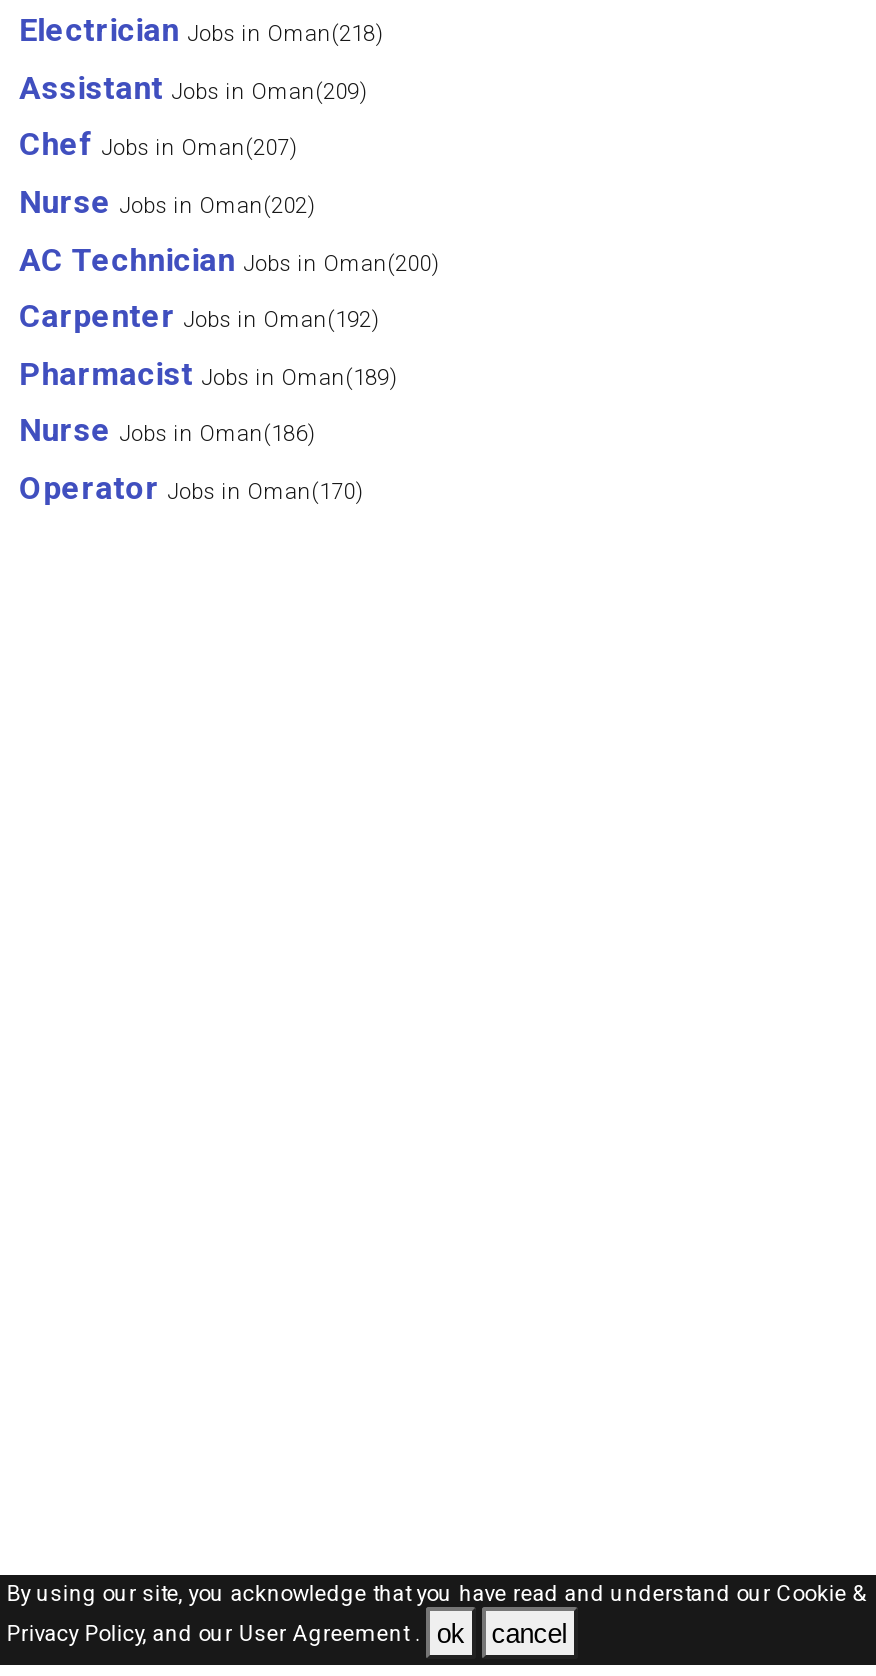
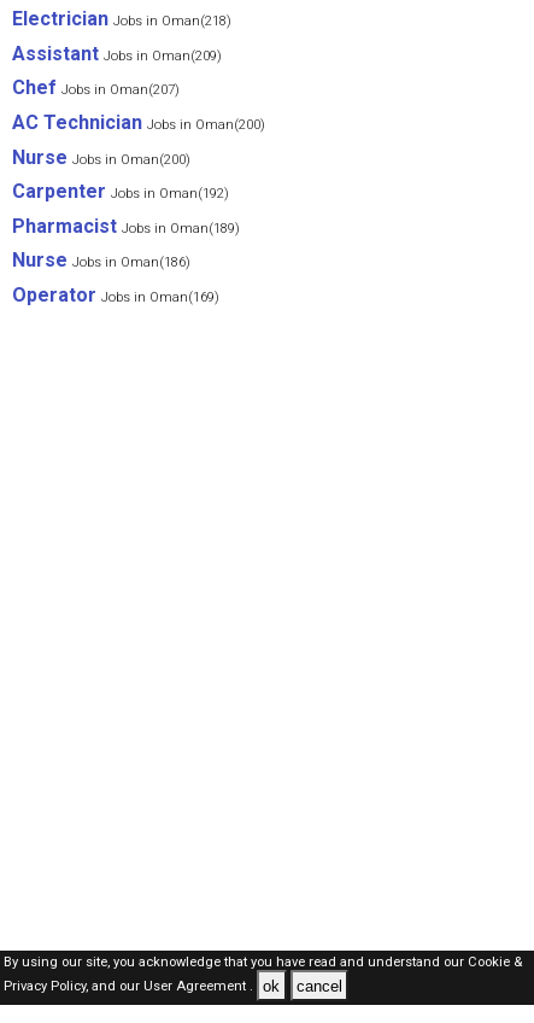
- Nurse Jobs in Oman(202)

moved up: AC Technician Jobs in Oman(200)

+ Nurse Jobs in Oman(200)

- Operator Jobs in Oman(170)
+ Operator Jobs in Oman(169)
